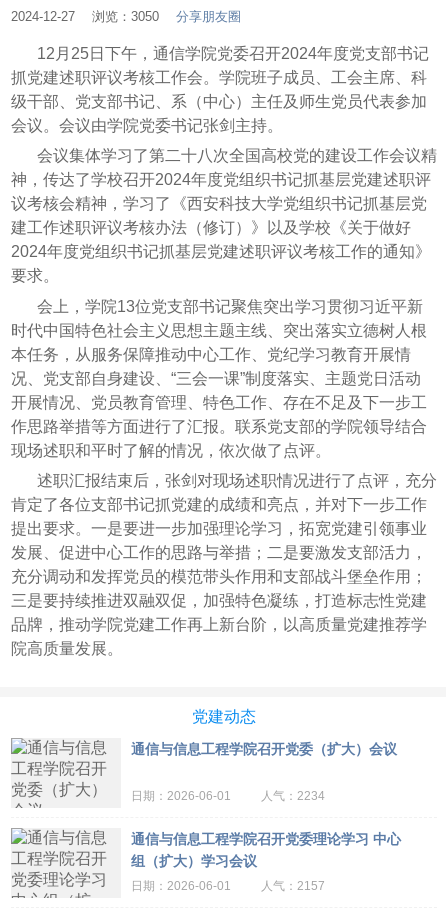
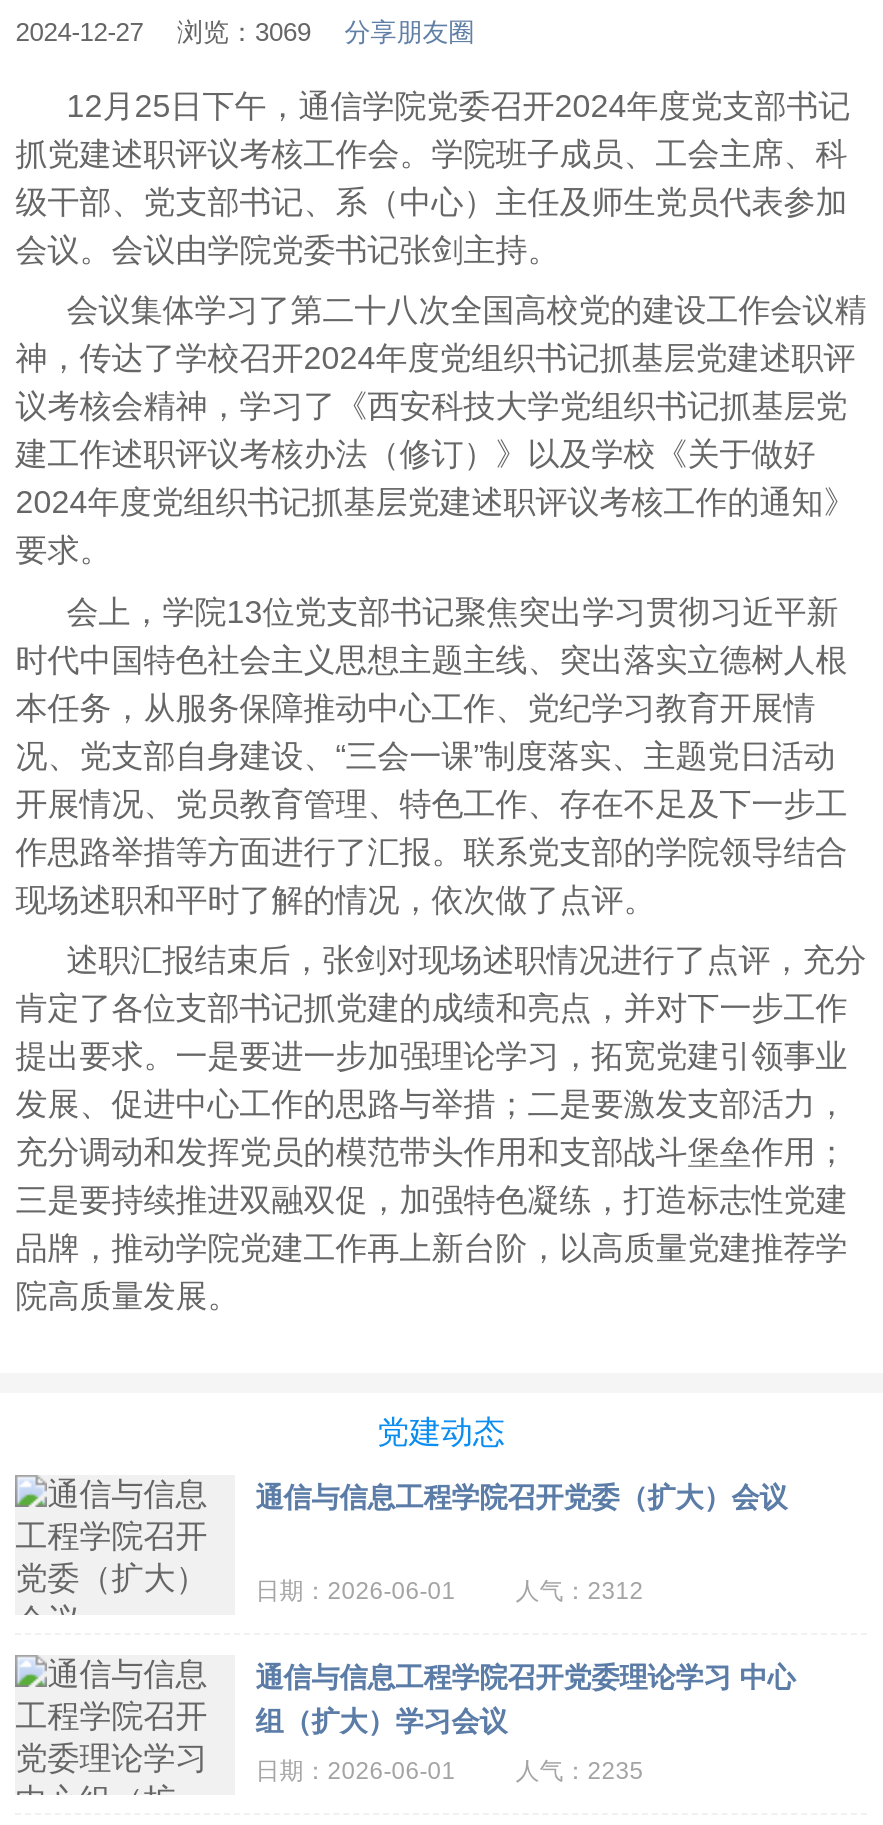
- 2024-12-27 浏览：3050 分享朋友圈
+ 2024-12-27 浏览：3069 分享朋友圈

- 2234
+ 2312

- 2157
+ 2235
